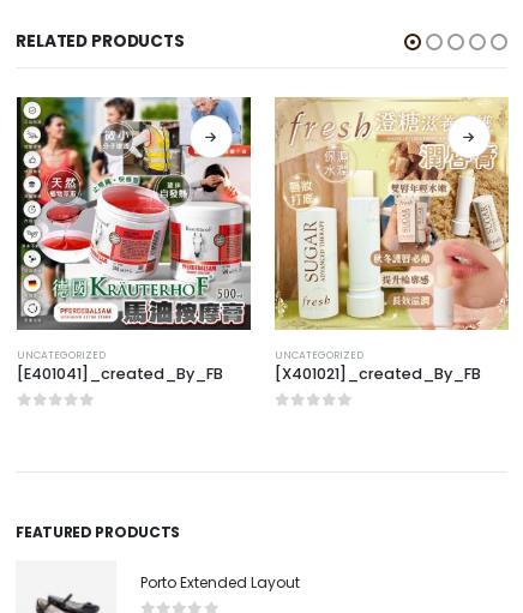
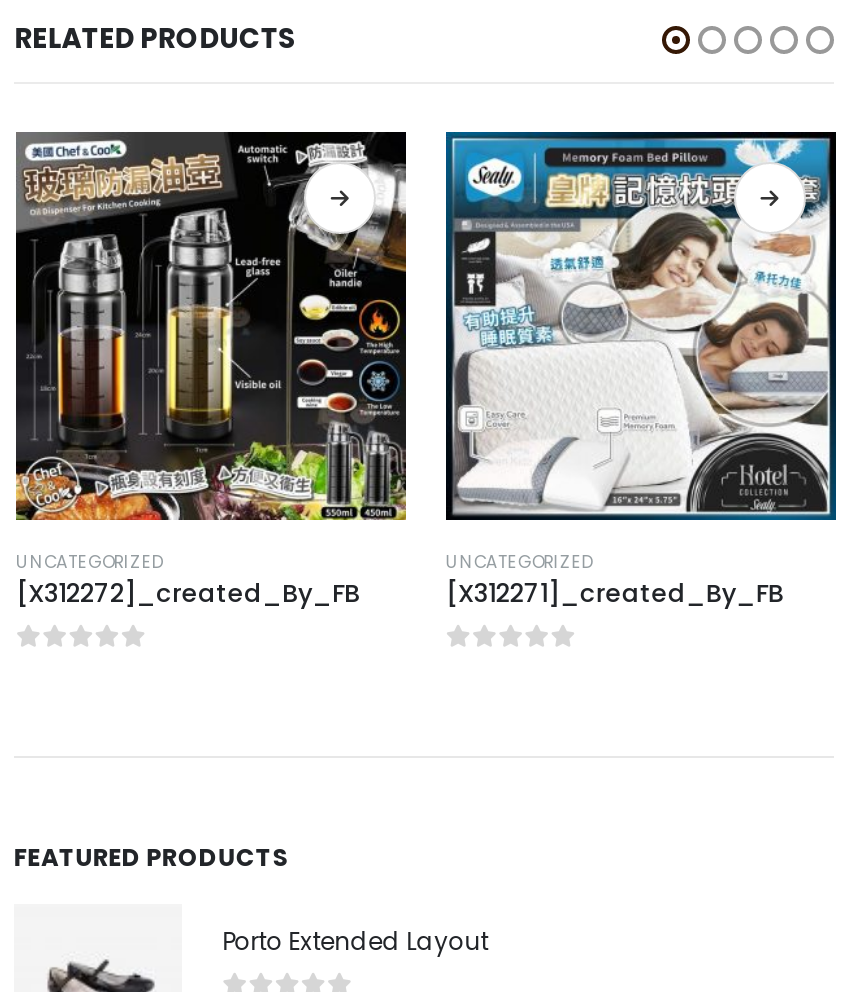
- [image]
- [E401041]_created_By_FB
+ [image]
+ [X312272]_created_By_FB

- [image]
- [X401021]_created_By_FB
+ [image]
+ [X312271]_created_By_FB
